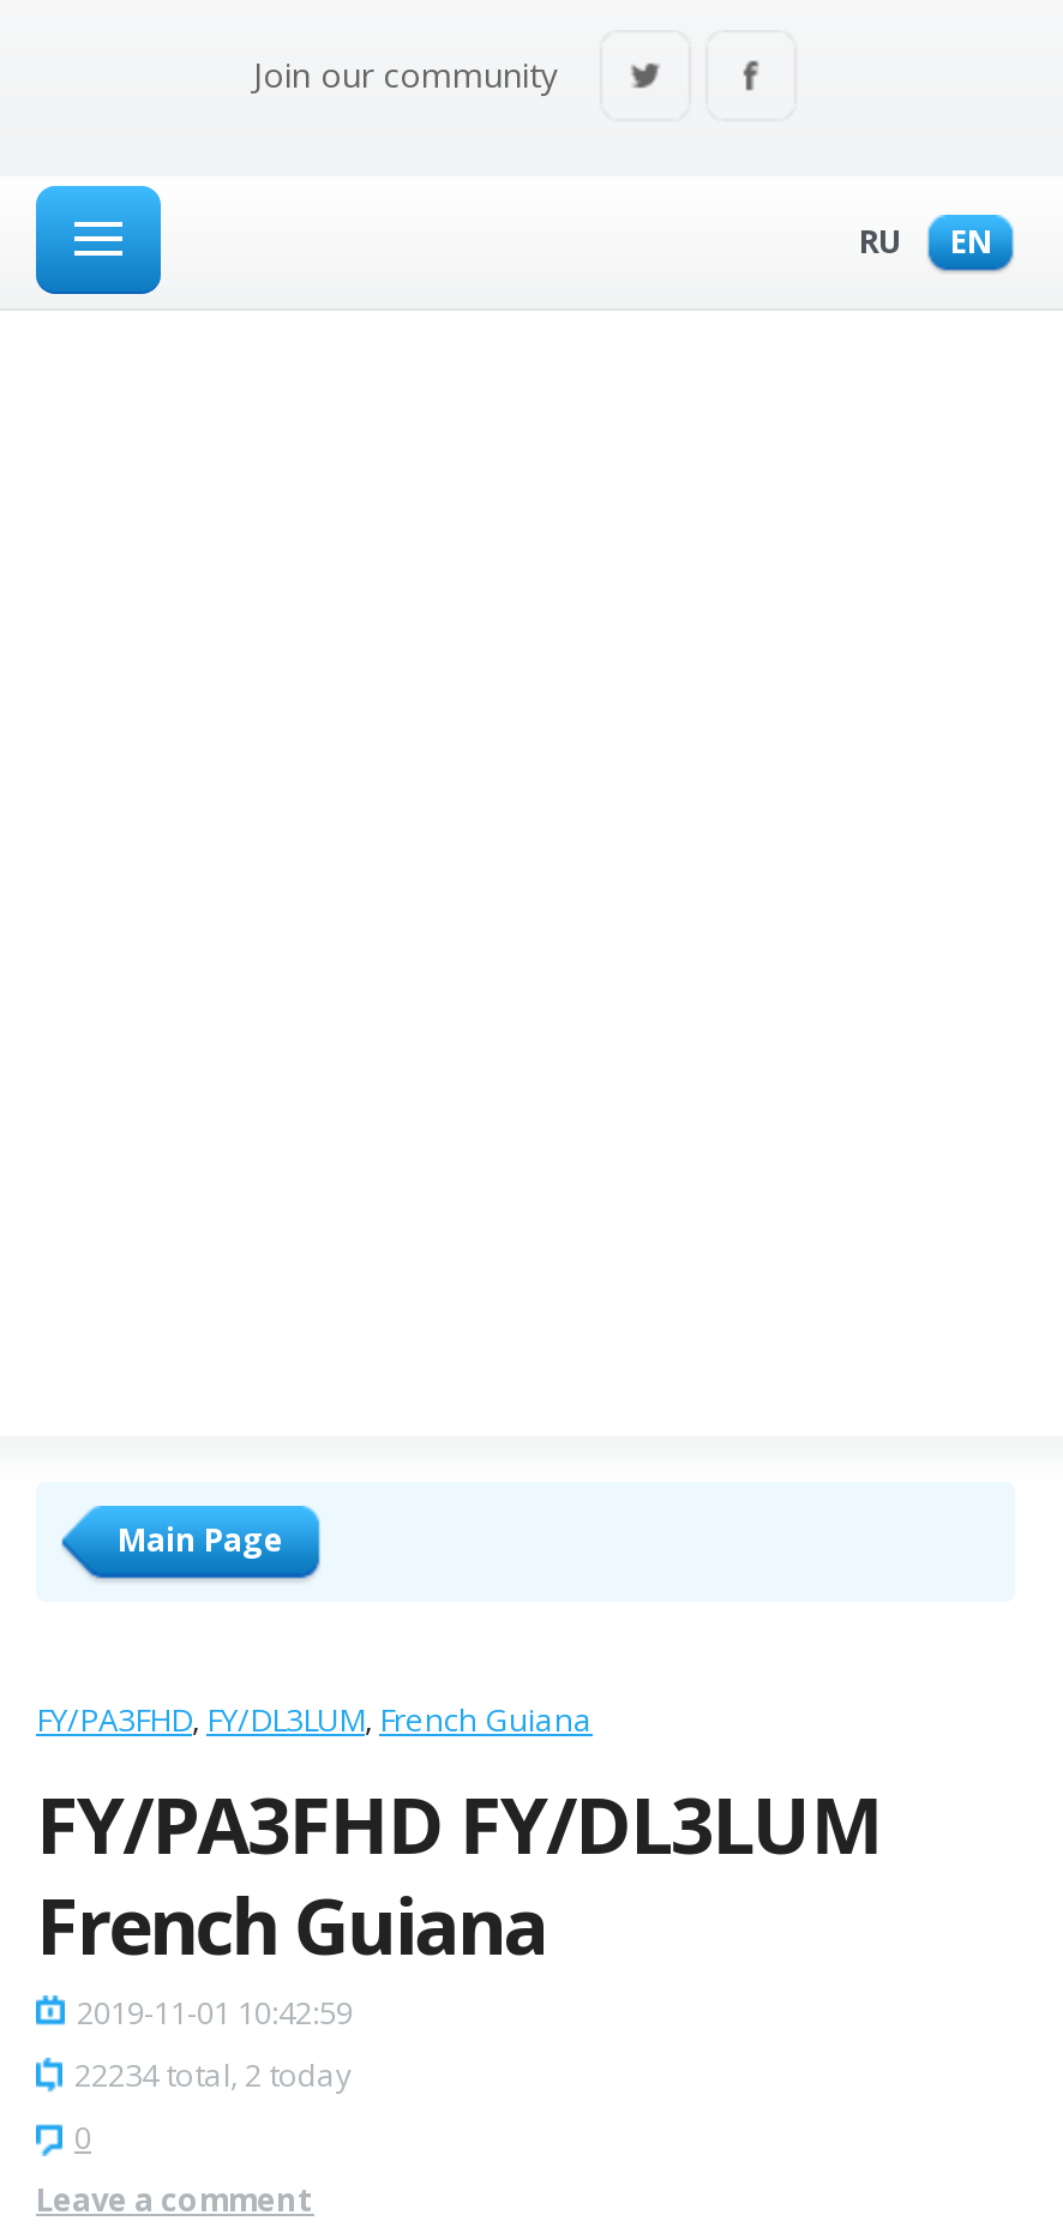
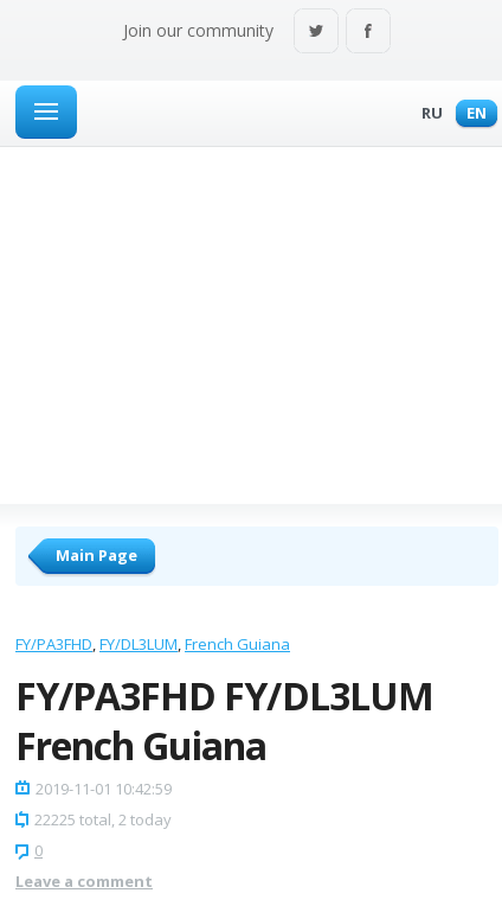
- 22234 total, 2 today
+ 22225 total, 2 today
